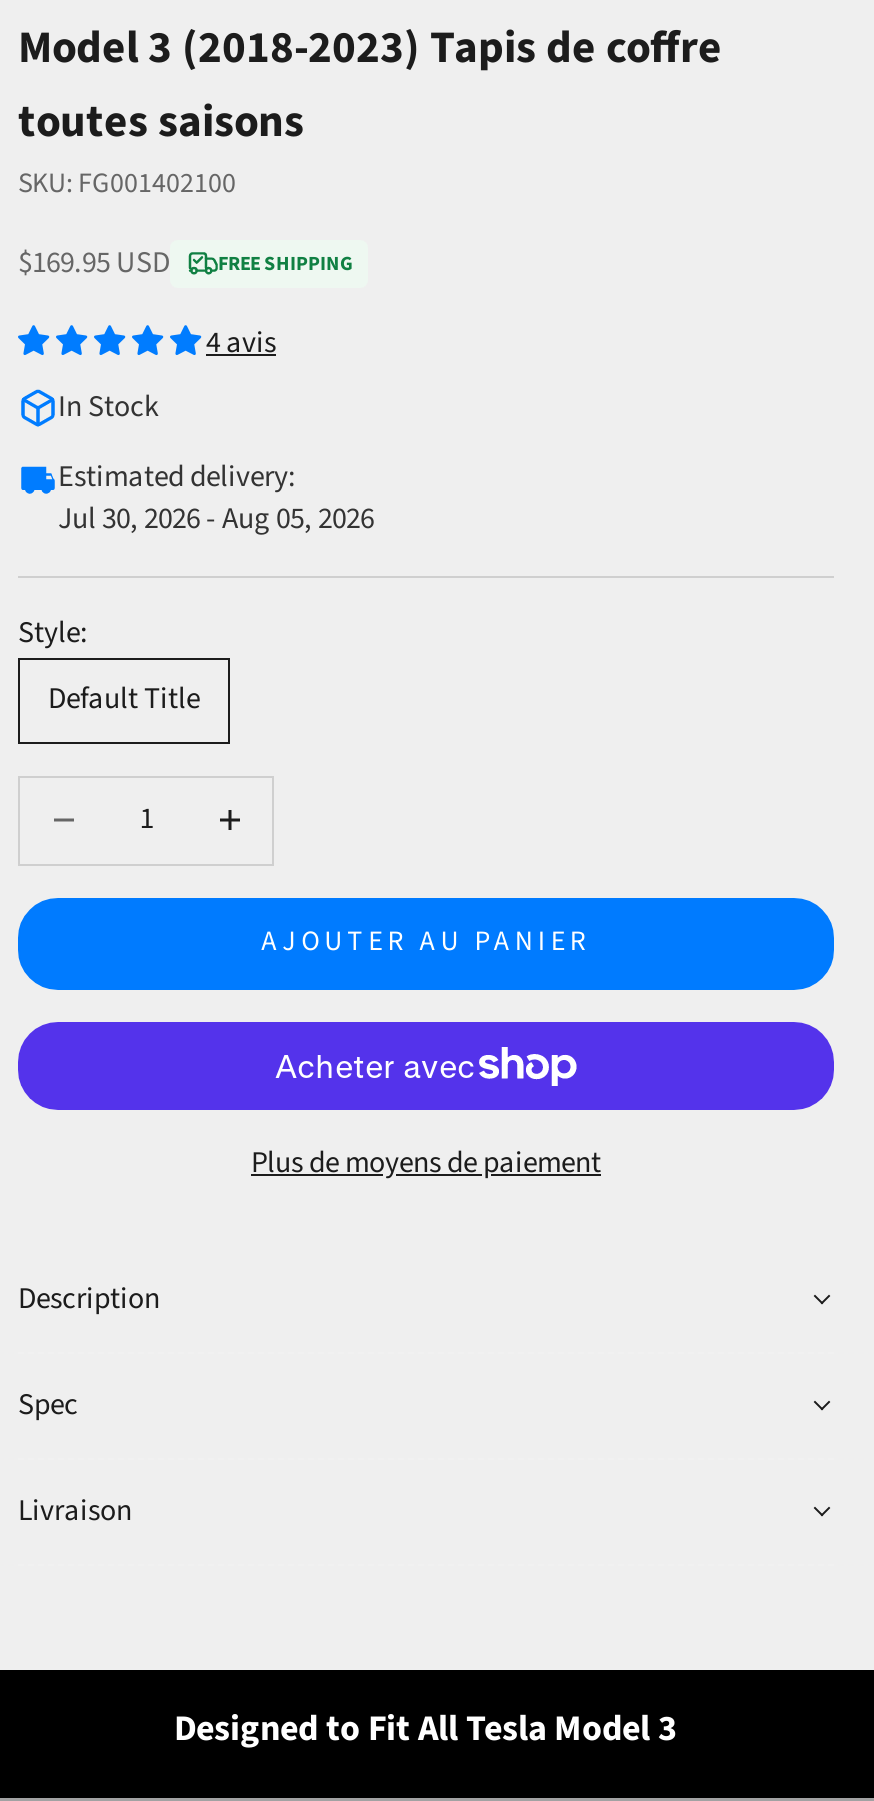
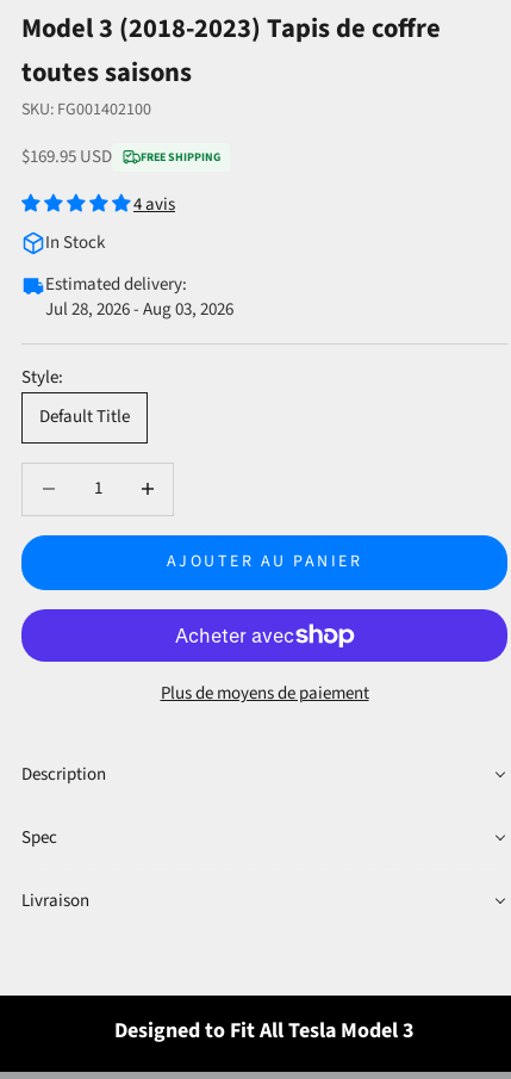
- Jul 30, 2026 - Aug 05, 2026
+ Jul 28, 2026 - Aug 03, 2026
